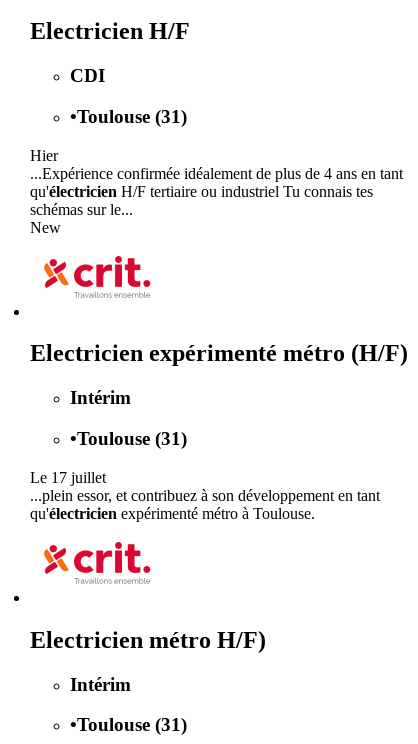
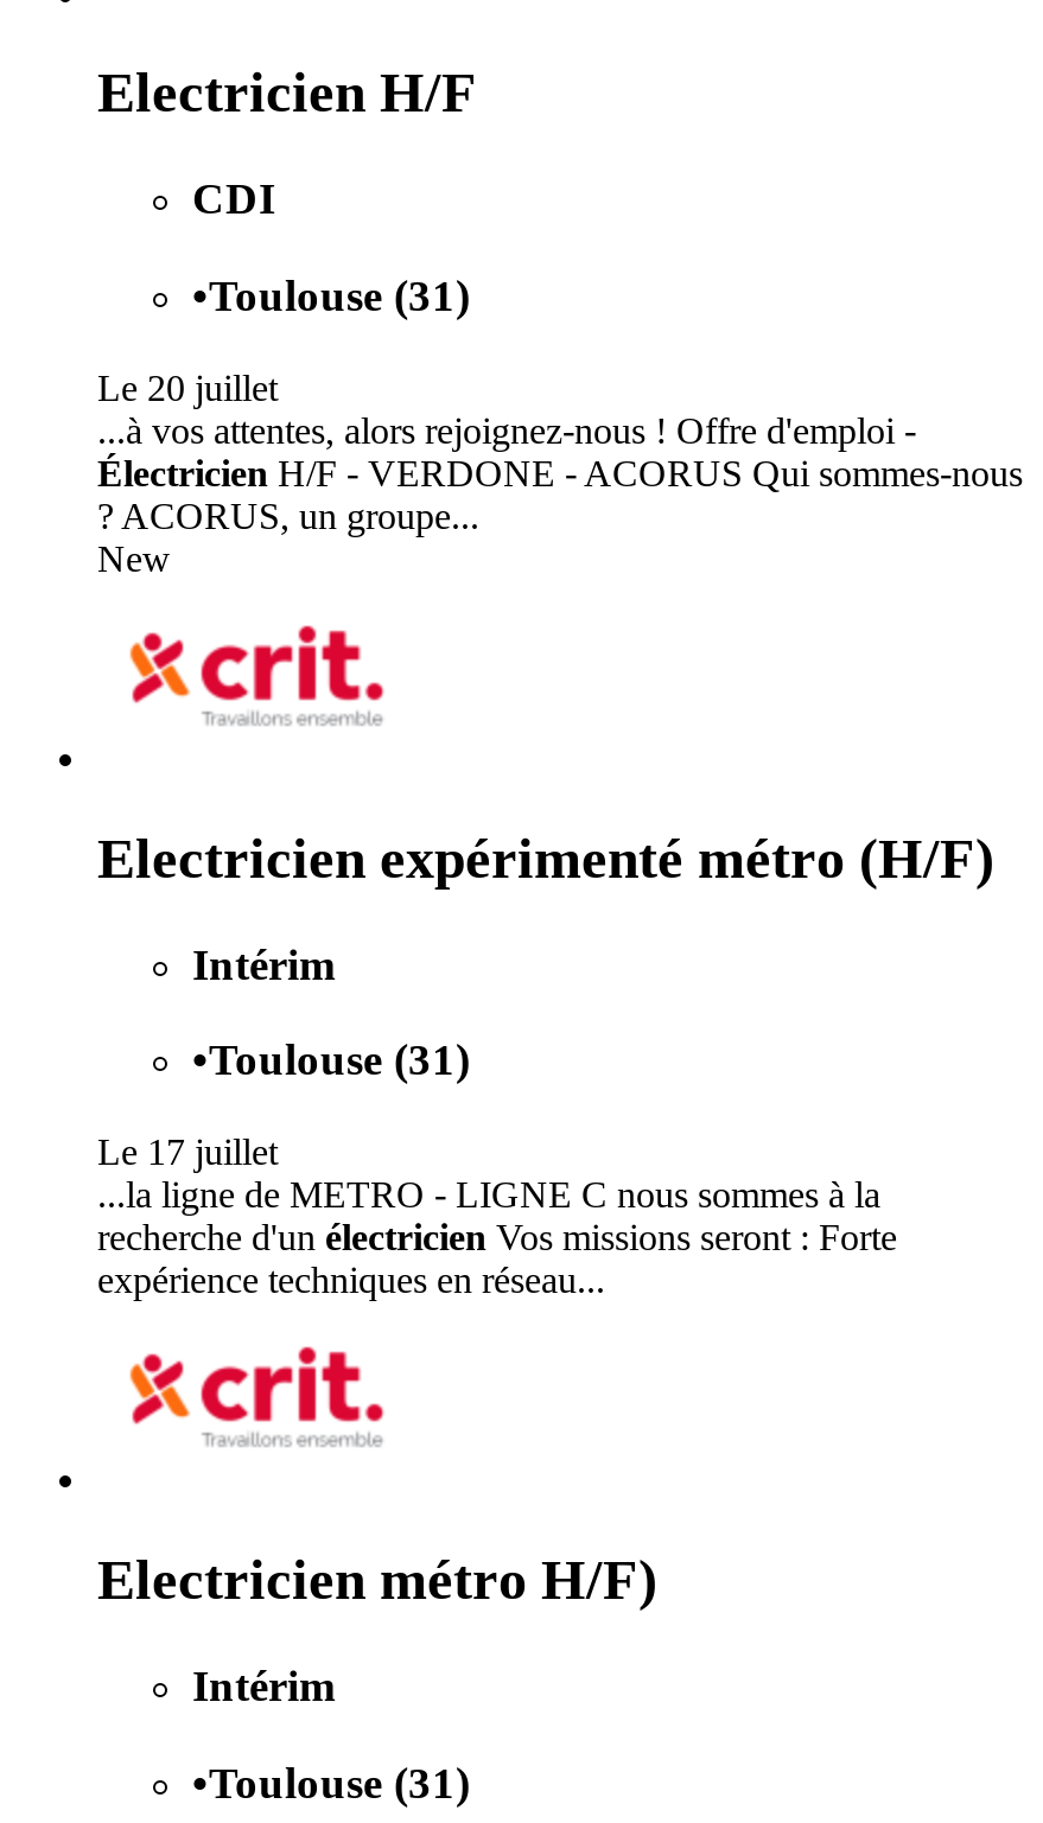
- Hier
- ...Expérience confirmée idéalement de plus de 4 ans en tant
- qu'électricien H/F tertiaire ou industriel Tu connais tes
- schémas sur le...
+ Le 20 juillet
+ ...à vos attentes, alors rejoignez-nous ! Offre d'emploi -
+ Électricien H/F - VERDONE - ACORUS Qui sommes-nous
+ ? ACORUS, un groupe...

- ...plein essor, et contribuez à son développement en tant
- qu'électricien expérimenté métro à Toulouse.
+ ...la ligne de METRO - LIGNE C nous sommes à la
+ recherche d'un électricien Vos missions seront : Forte
+ expérience techniques en réseau...
